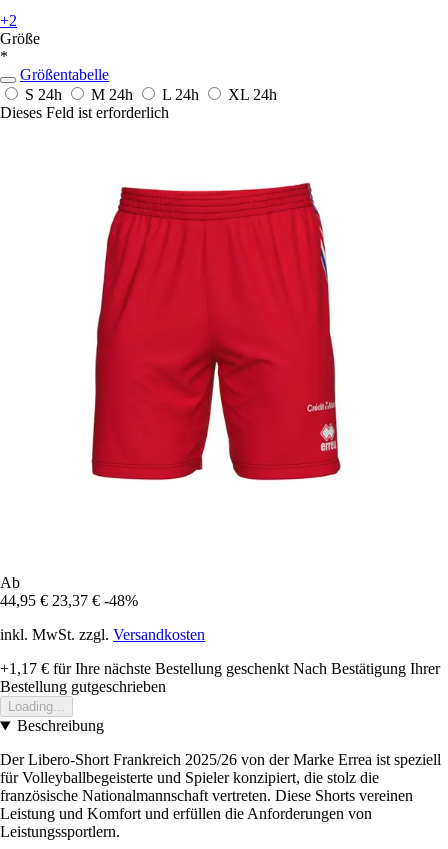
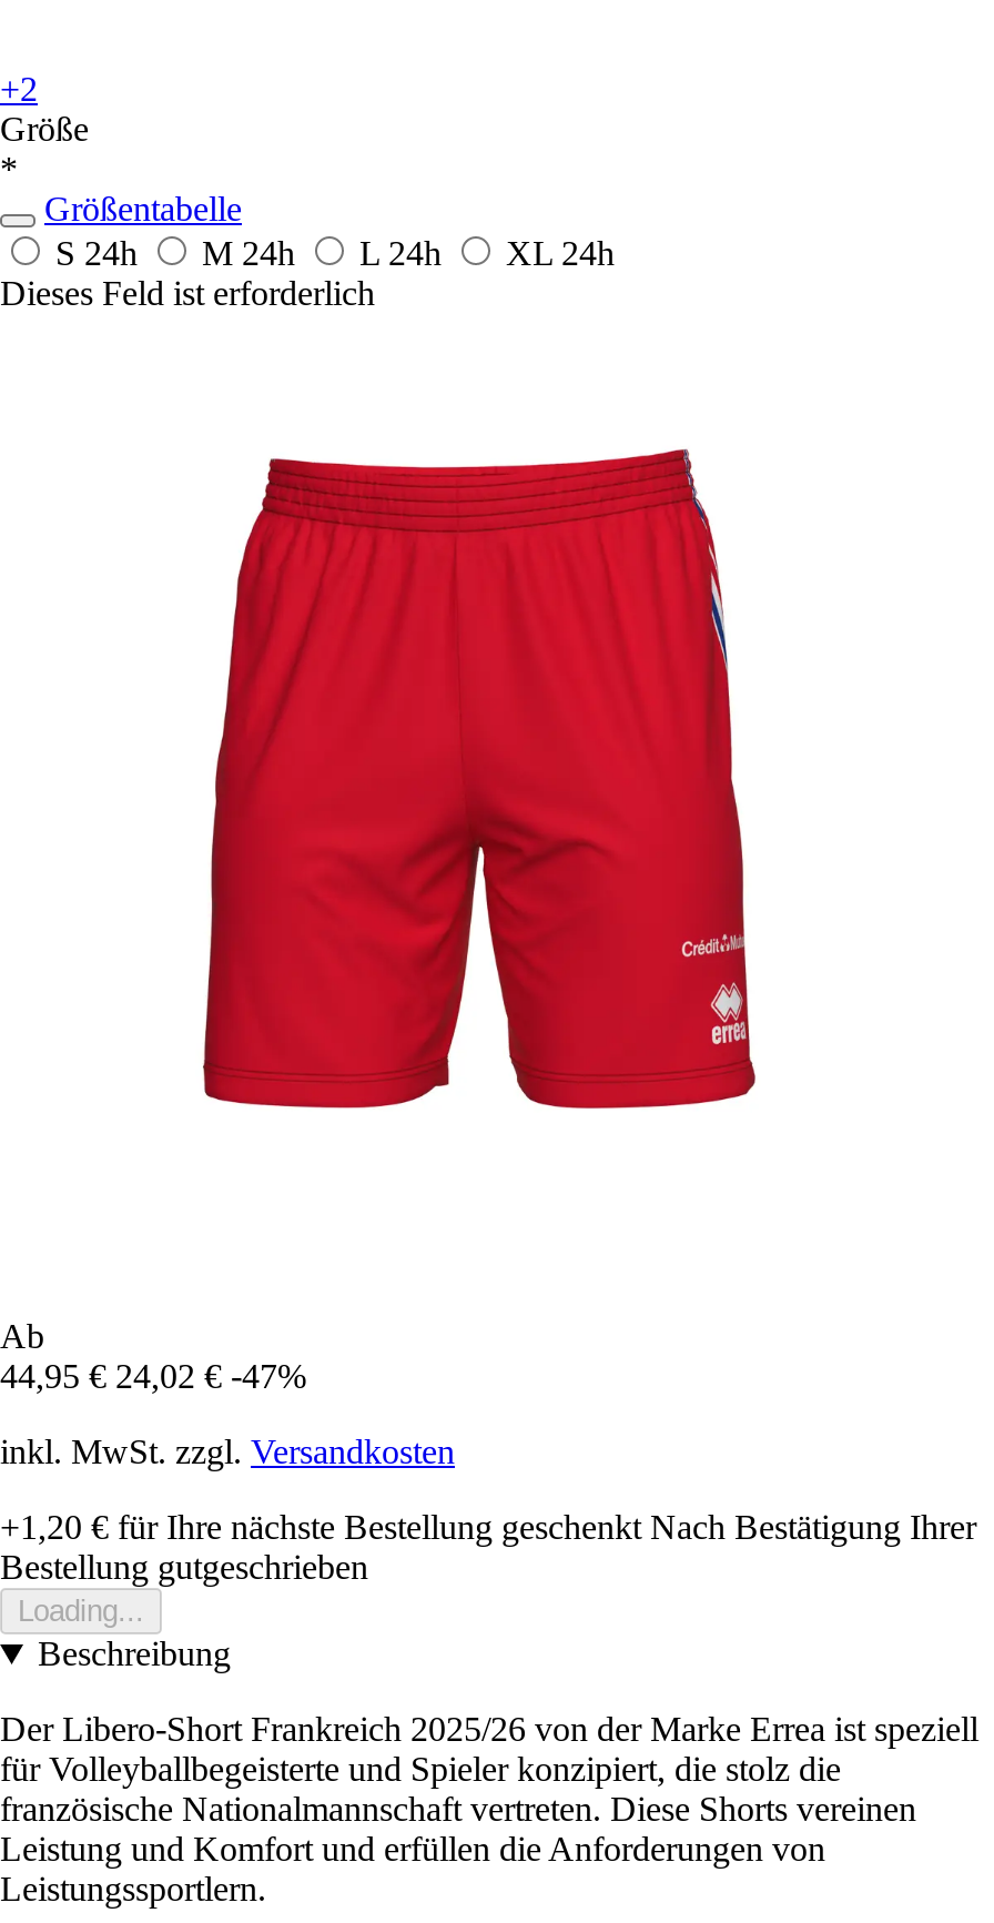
- 44,95 € 23,37 € -48%
+ 44,95 € 24,02 € -47%

- +1,17 €für Ihre nächste Bestellung geschenkt Nach Bestätigung Ihrer
+ +1,20 €für Ihre nächste Bestellung geschenkt Nach Bestätigung Ihrer
